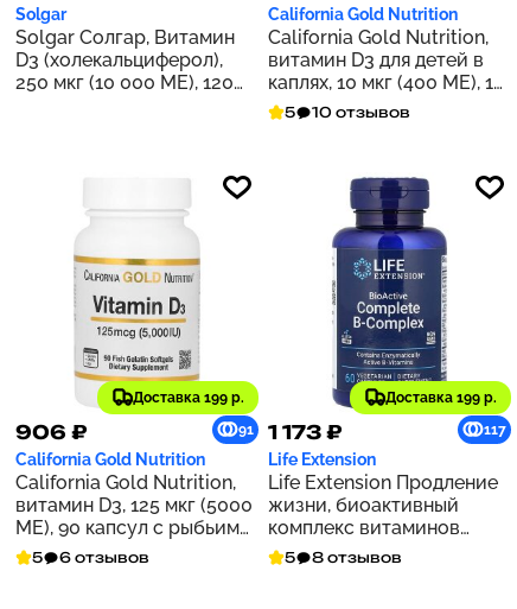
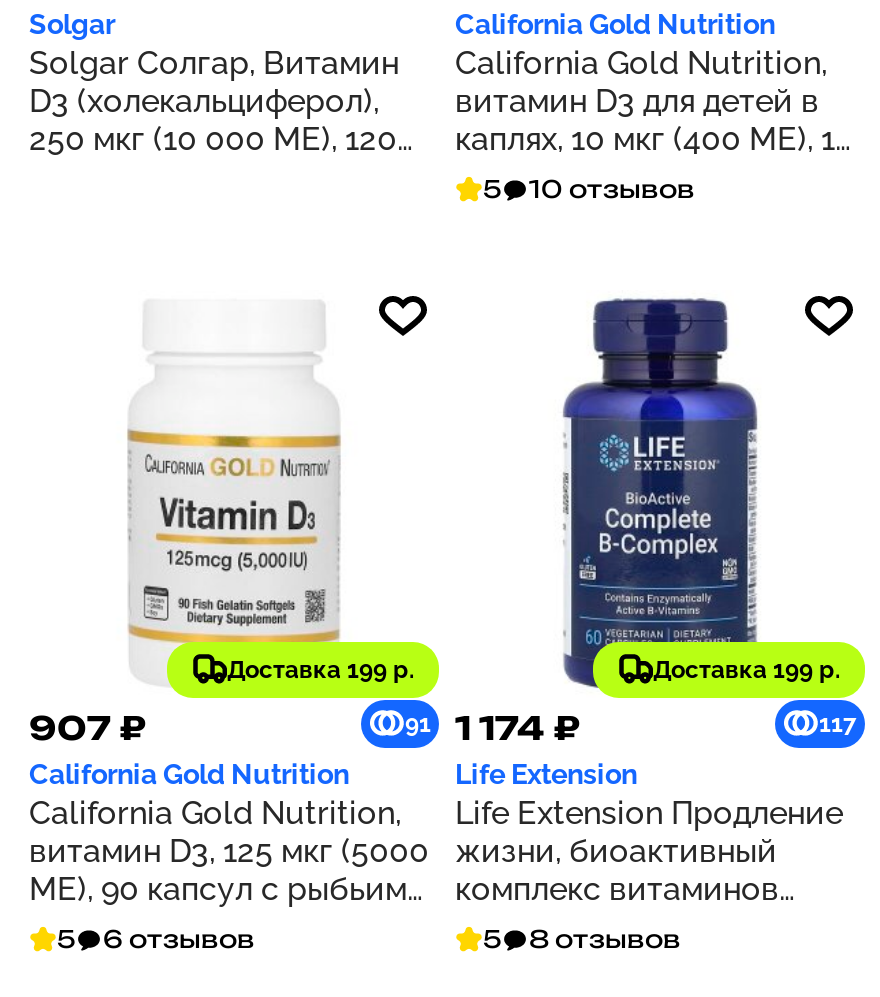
- 906 ₽
+ 907 ₽

- 91 1 173 ₽
+ 91 1 174 ₽
